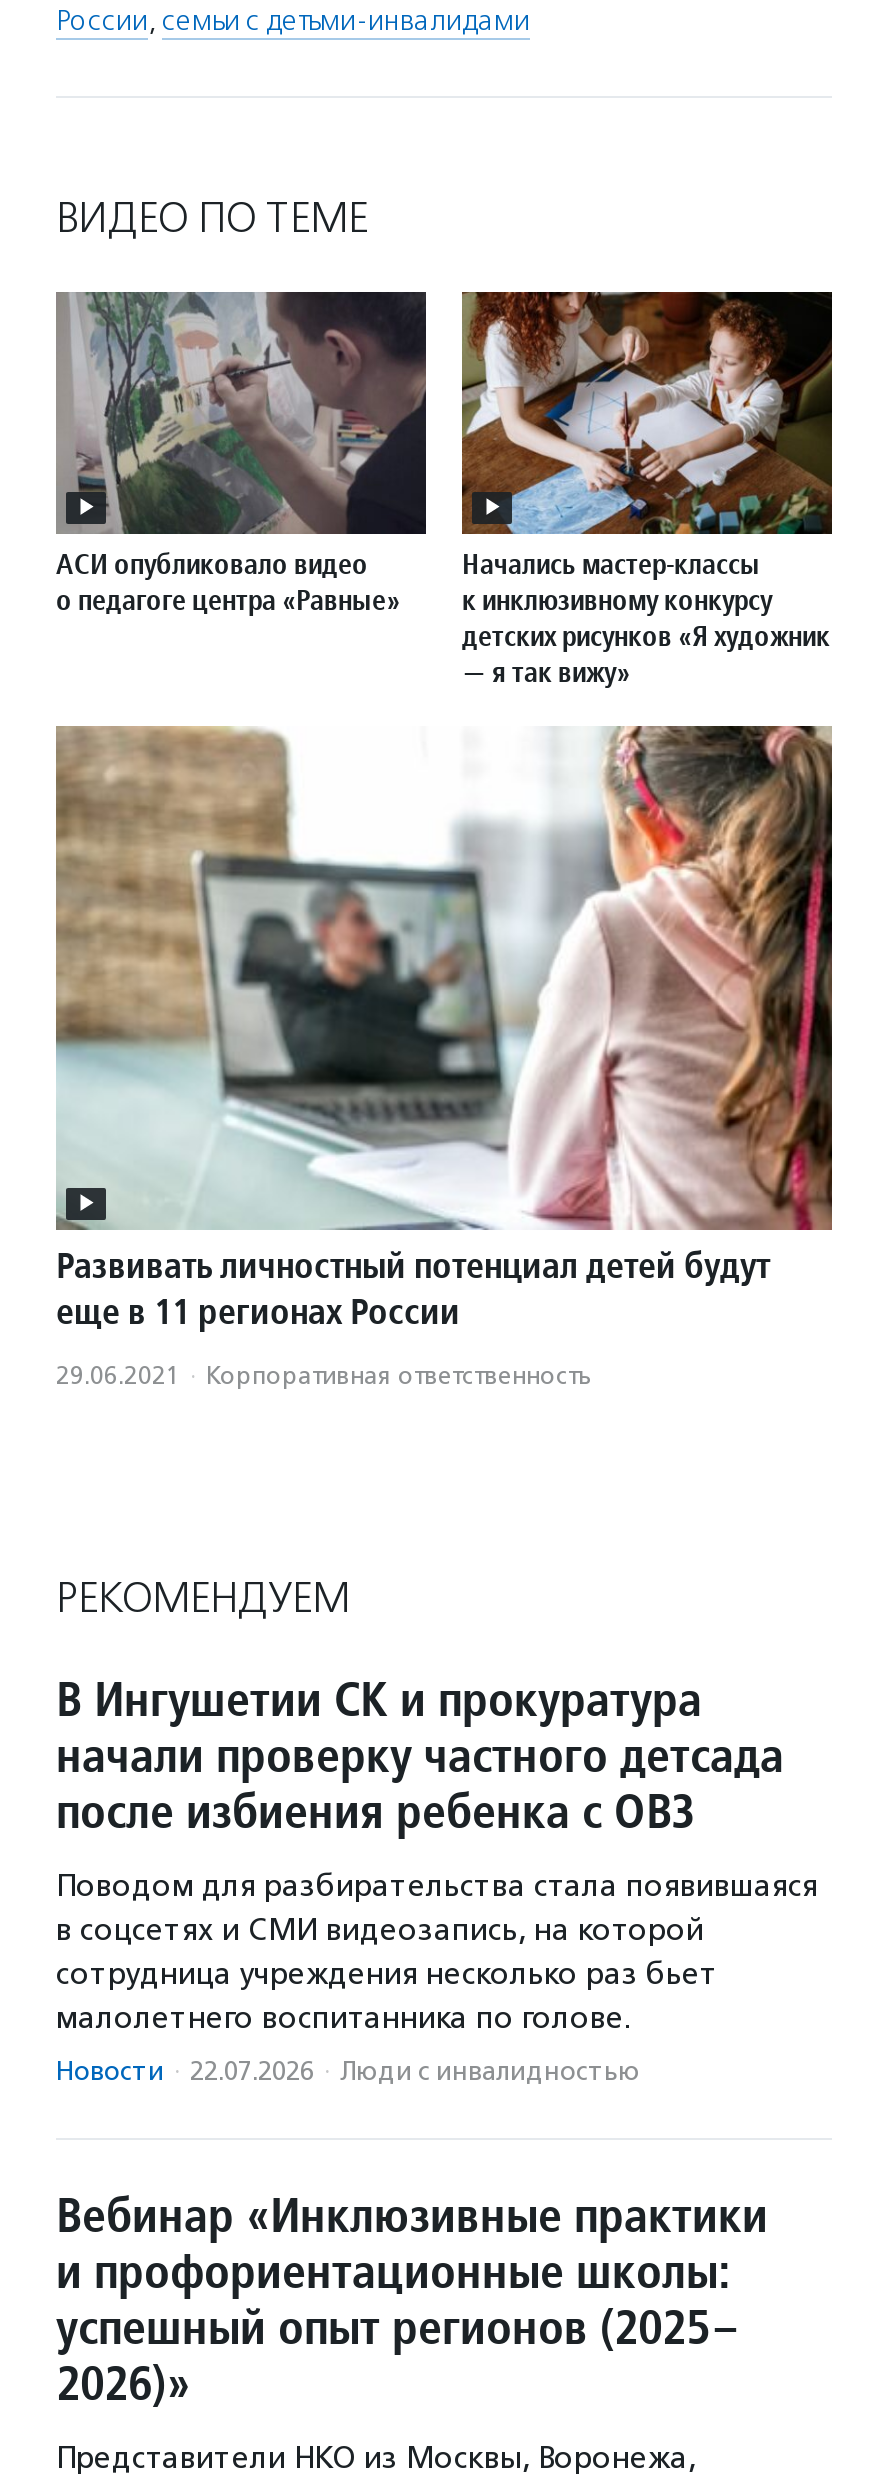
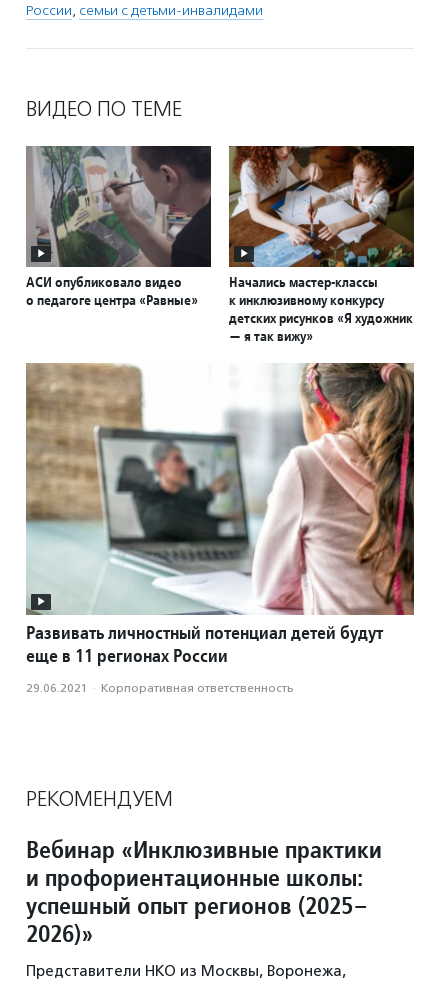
- В Ингушетии СК и прокуратура
- начали проверку частного детсада
- после избиения ребенка с ОВЗ
- Поводом для разбирательства стала появившаяся
- в соцсетях и СМИ видеозапись, на которой
- сотрудница учреждения несколько раз бьет
- малолетнего воспитанника по голове.
- Новости · 22.07.2026 · Люди с инвалидностью
